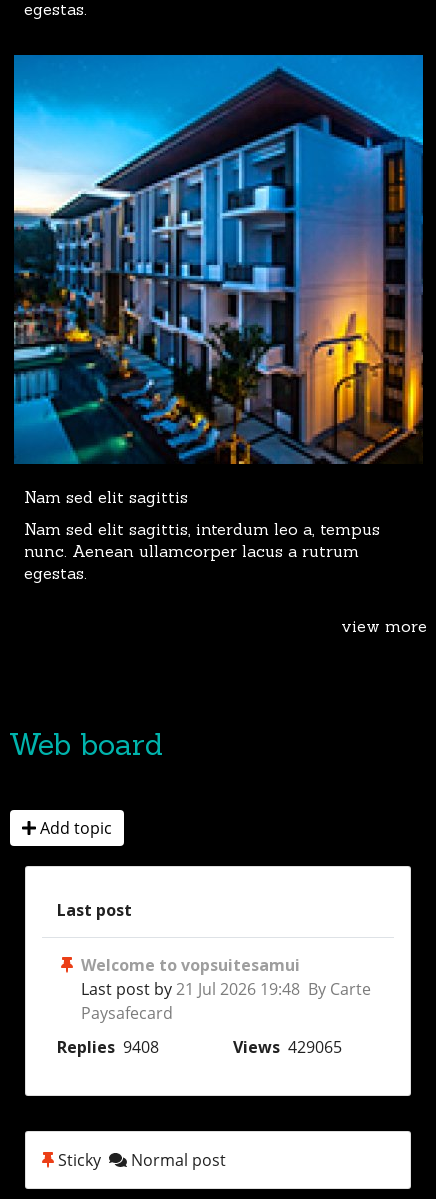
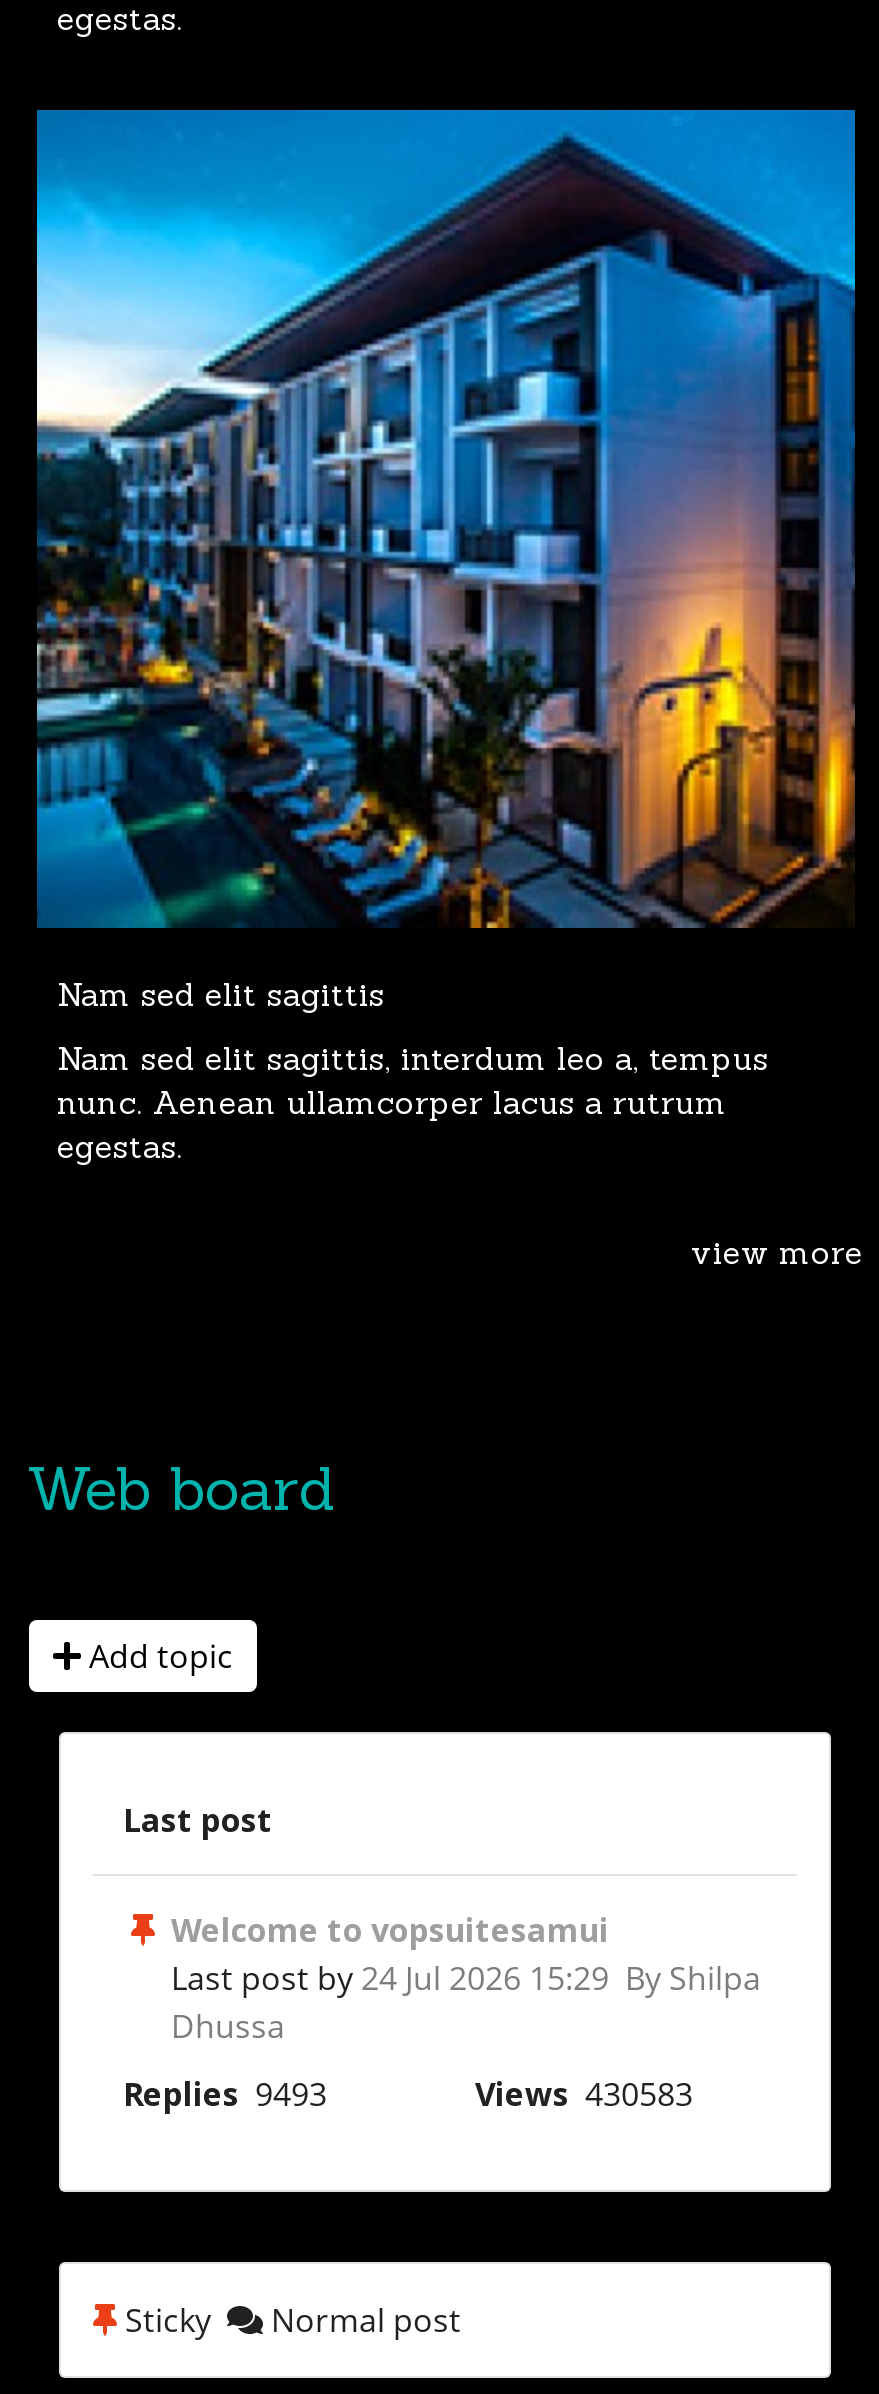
- Last post by 21 Jul 2026 19:48 By Carte
- Paysafecard
+ Last post by 24 Jul 2026 15:29 By Shilpa
+ Dhussa

- Replies 9408
- Views 429065
+ Replies 9493
+ Views 430583
